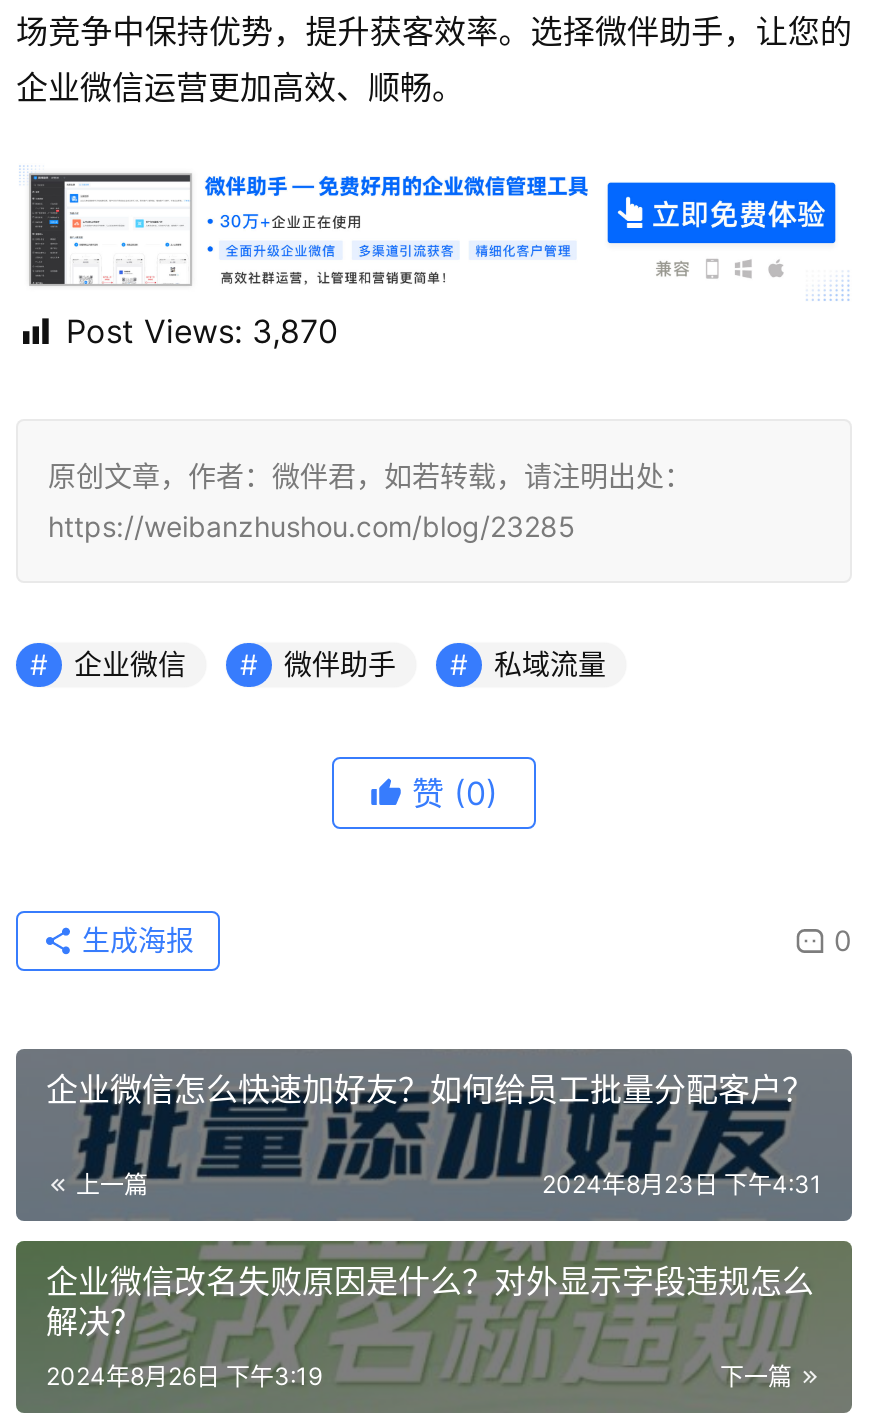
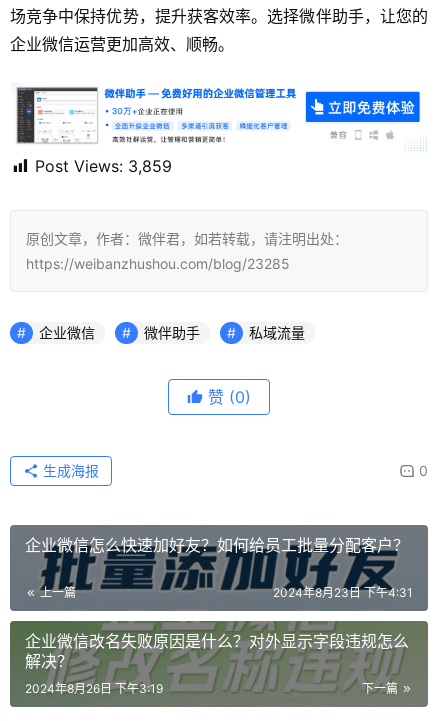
- Post Views: 3,870
+ Post Views: 3,859
